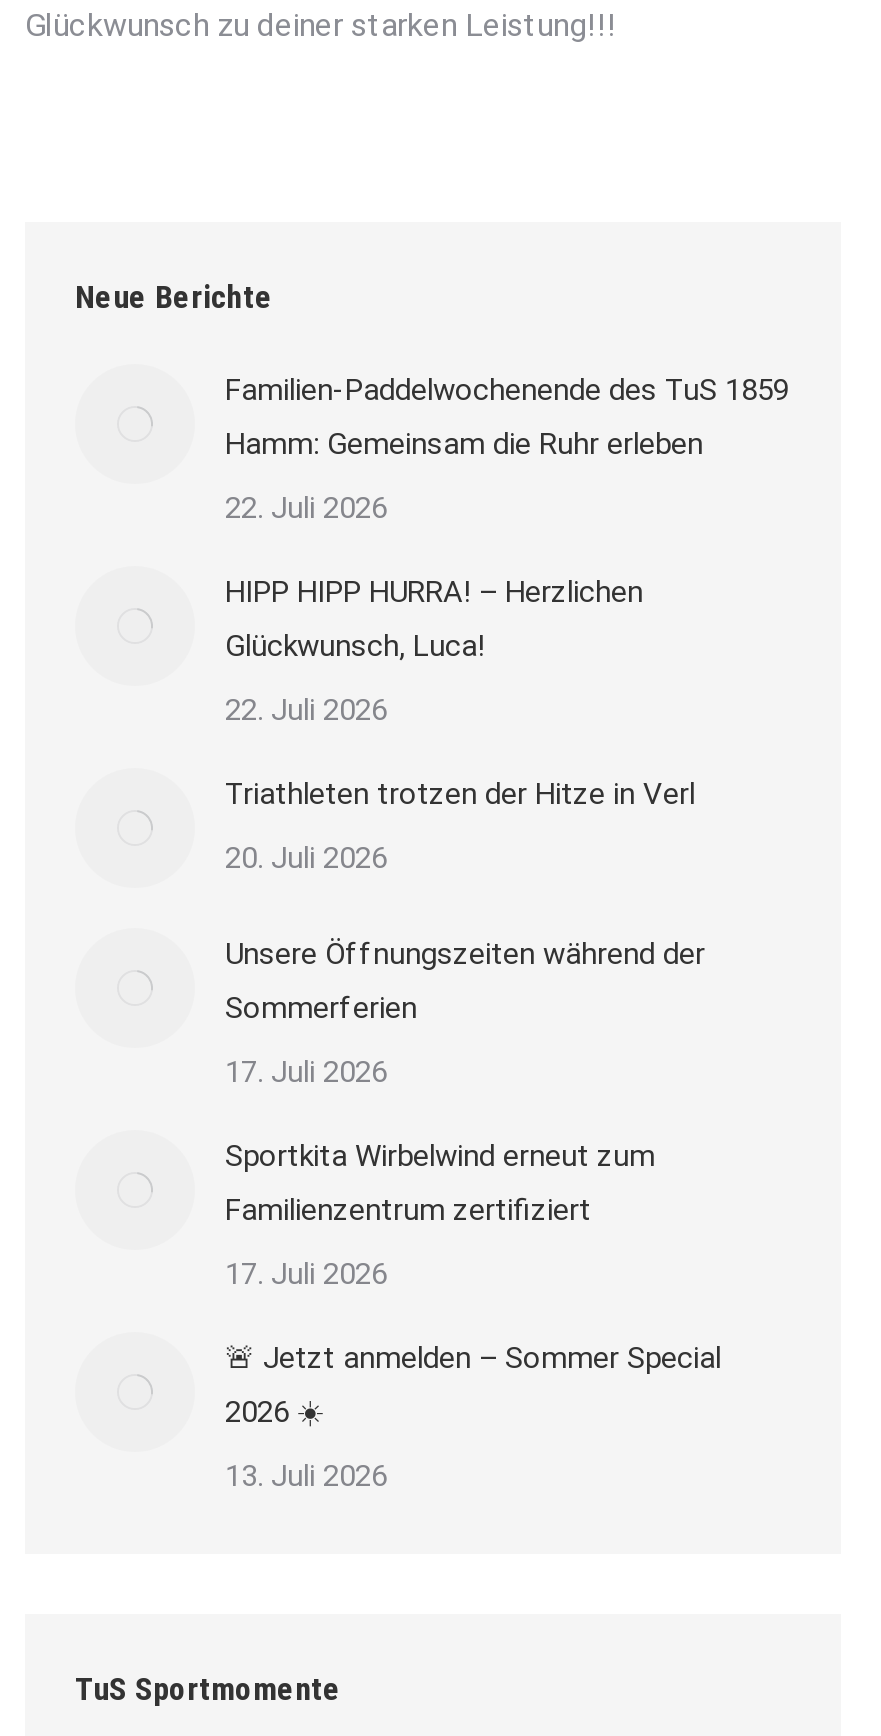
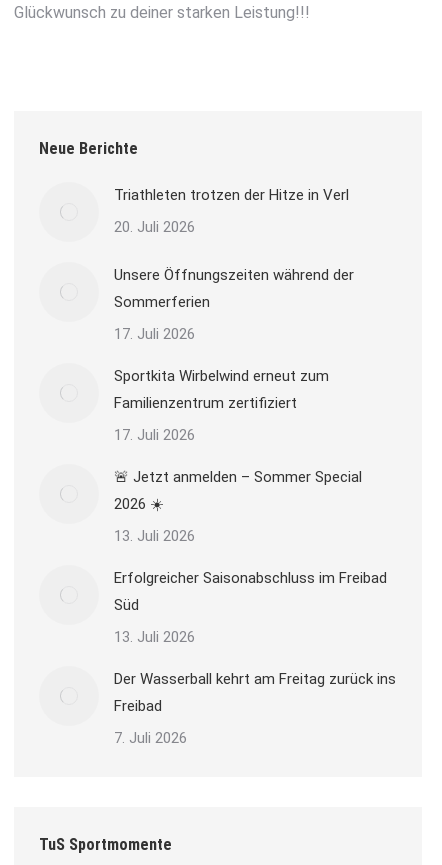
- Familien-Paddelwochenende des TuS 1859
- Hamm: Gemeinsam die Ruhr erleben
- 22. Juli 2026
- HIPP HIPP HURRA! – Herzlichen
- Glückwunsch, Luca!
- 22. Juli 2026

moved up: Triathleten trotzen der Hitze in Verl | 20. Juli 2026 | Unsere Öffnungszeiten während der | ... | 17. Juli 2026 | 13. Juli 2026

+ Erfolgreicher Saisonabschluss im Freibad
+ Süd
+ 13. Juli 2026
+ Der Wasserball kehrt am Freitag zurück ins
+ Freibad
+ 7. Juli 2026
